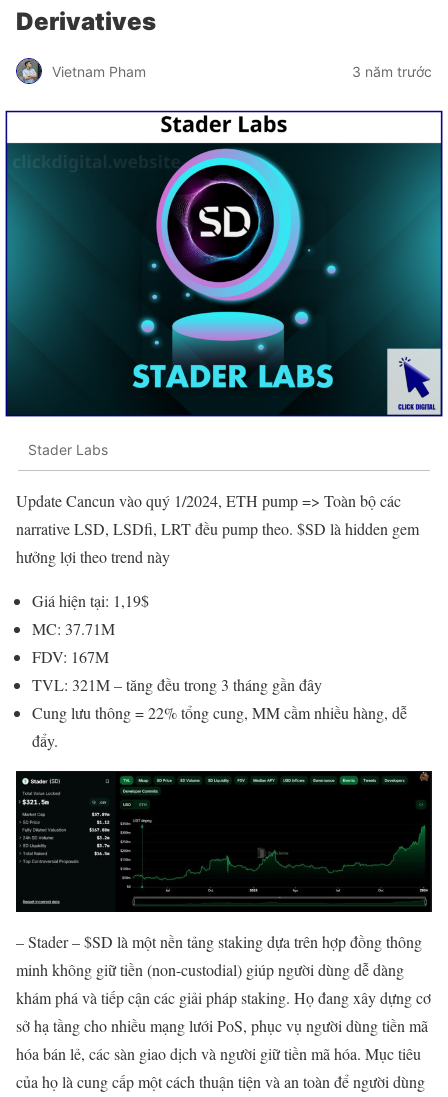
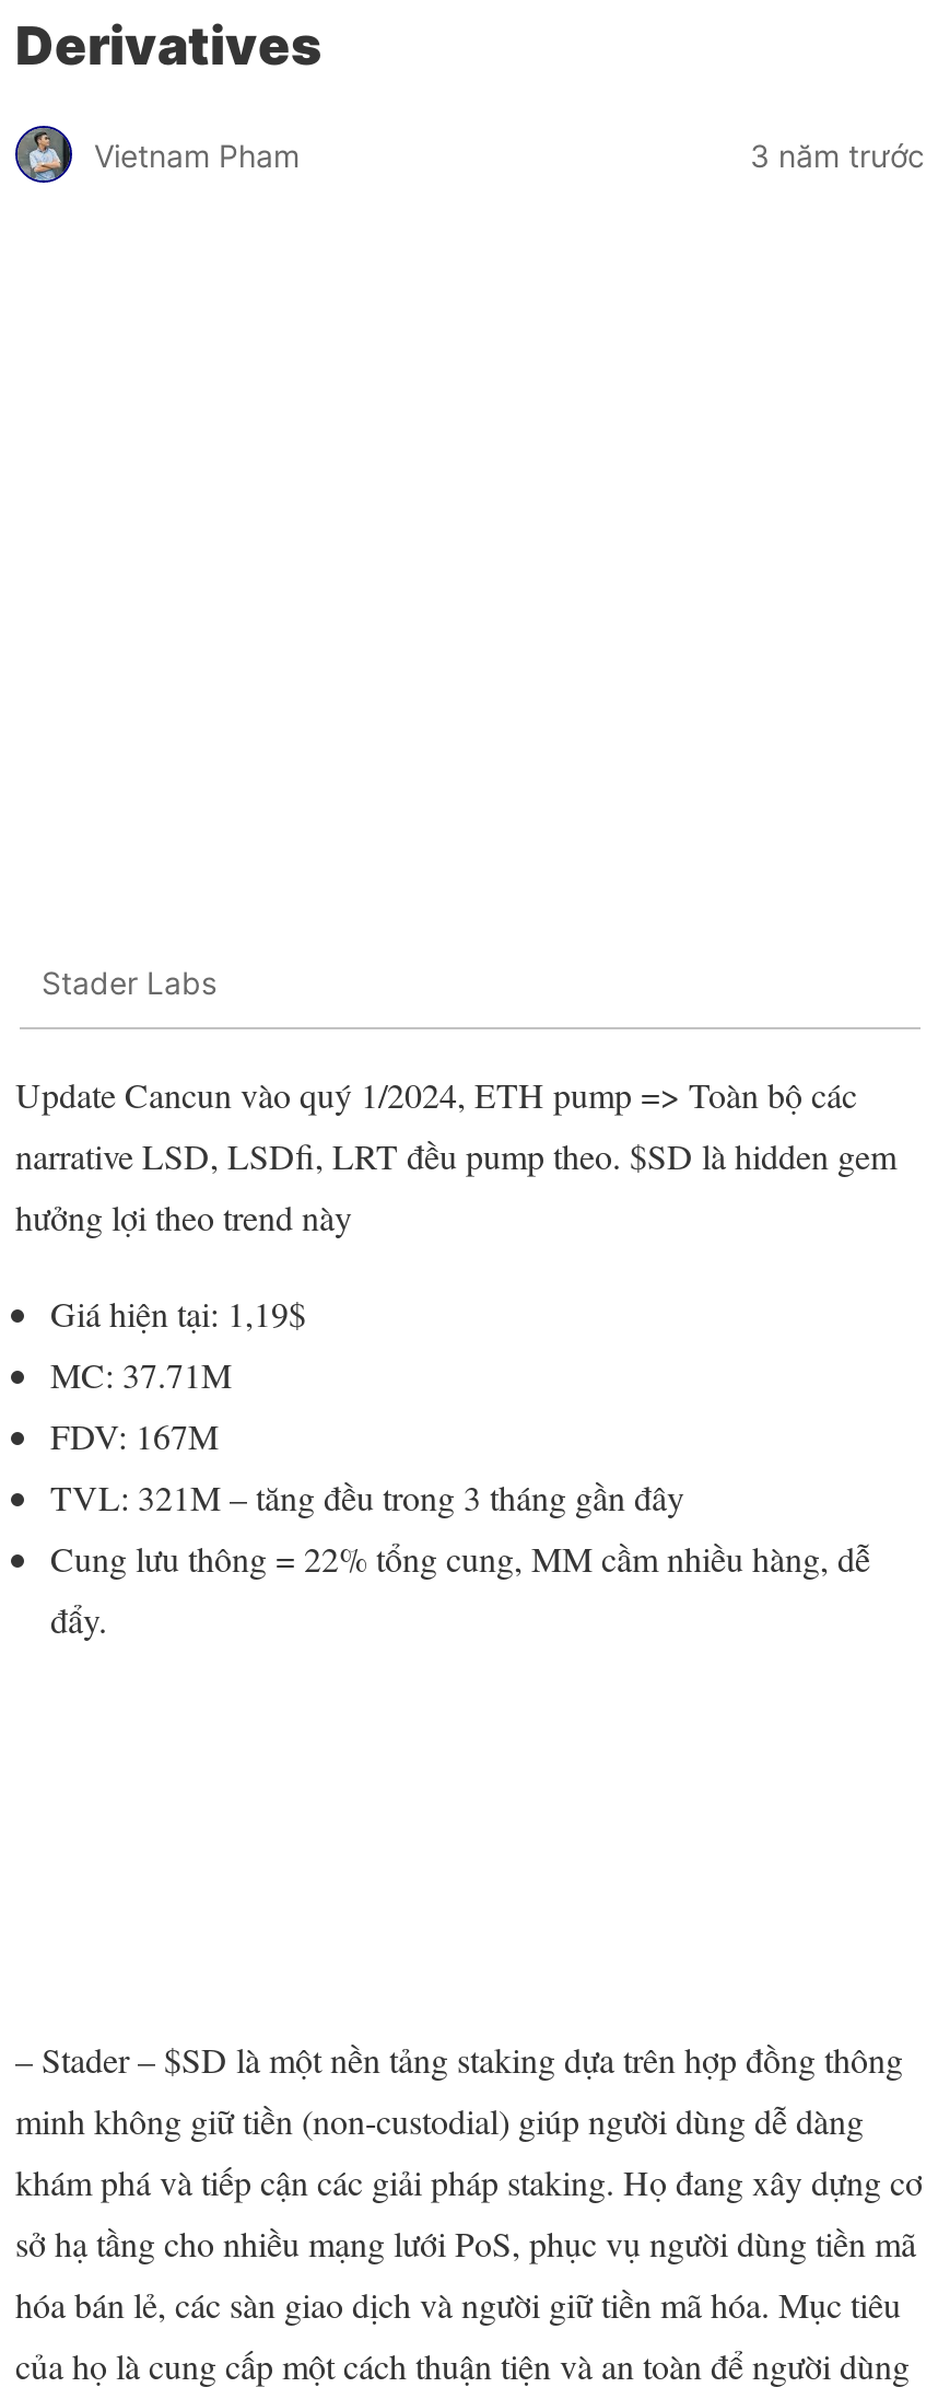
- [image]

- [image]
